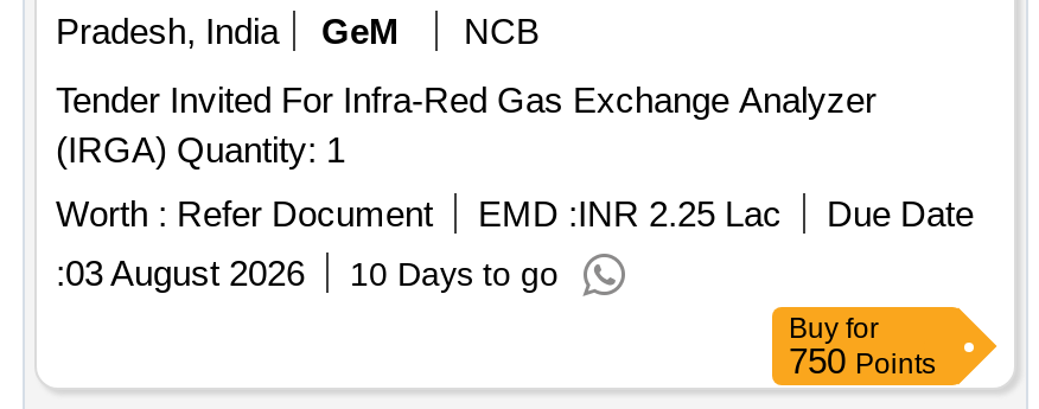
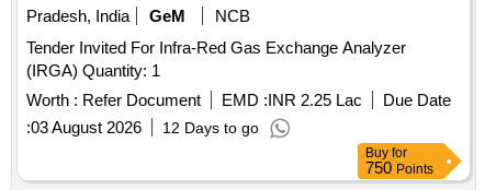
- :03 August 2026 10 Days to go
+ :03 August 2026 12 Days to go
